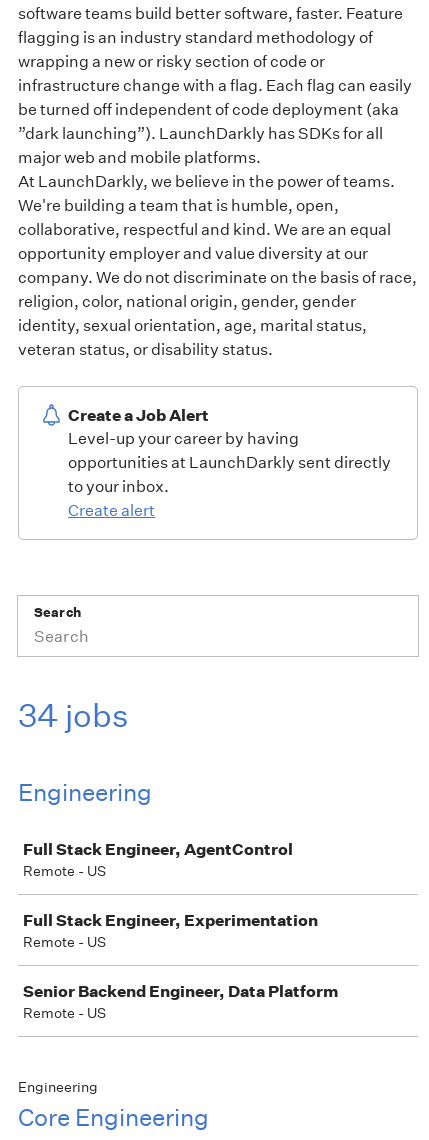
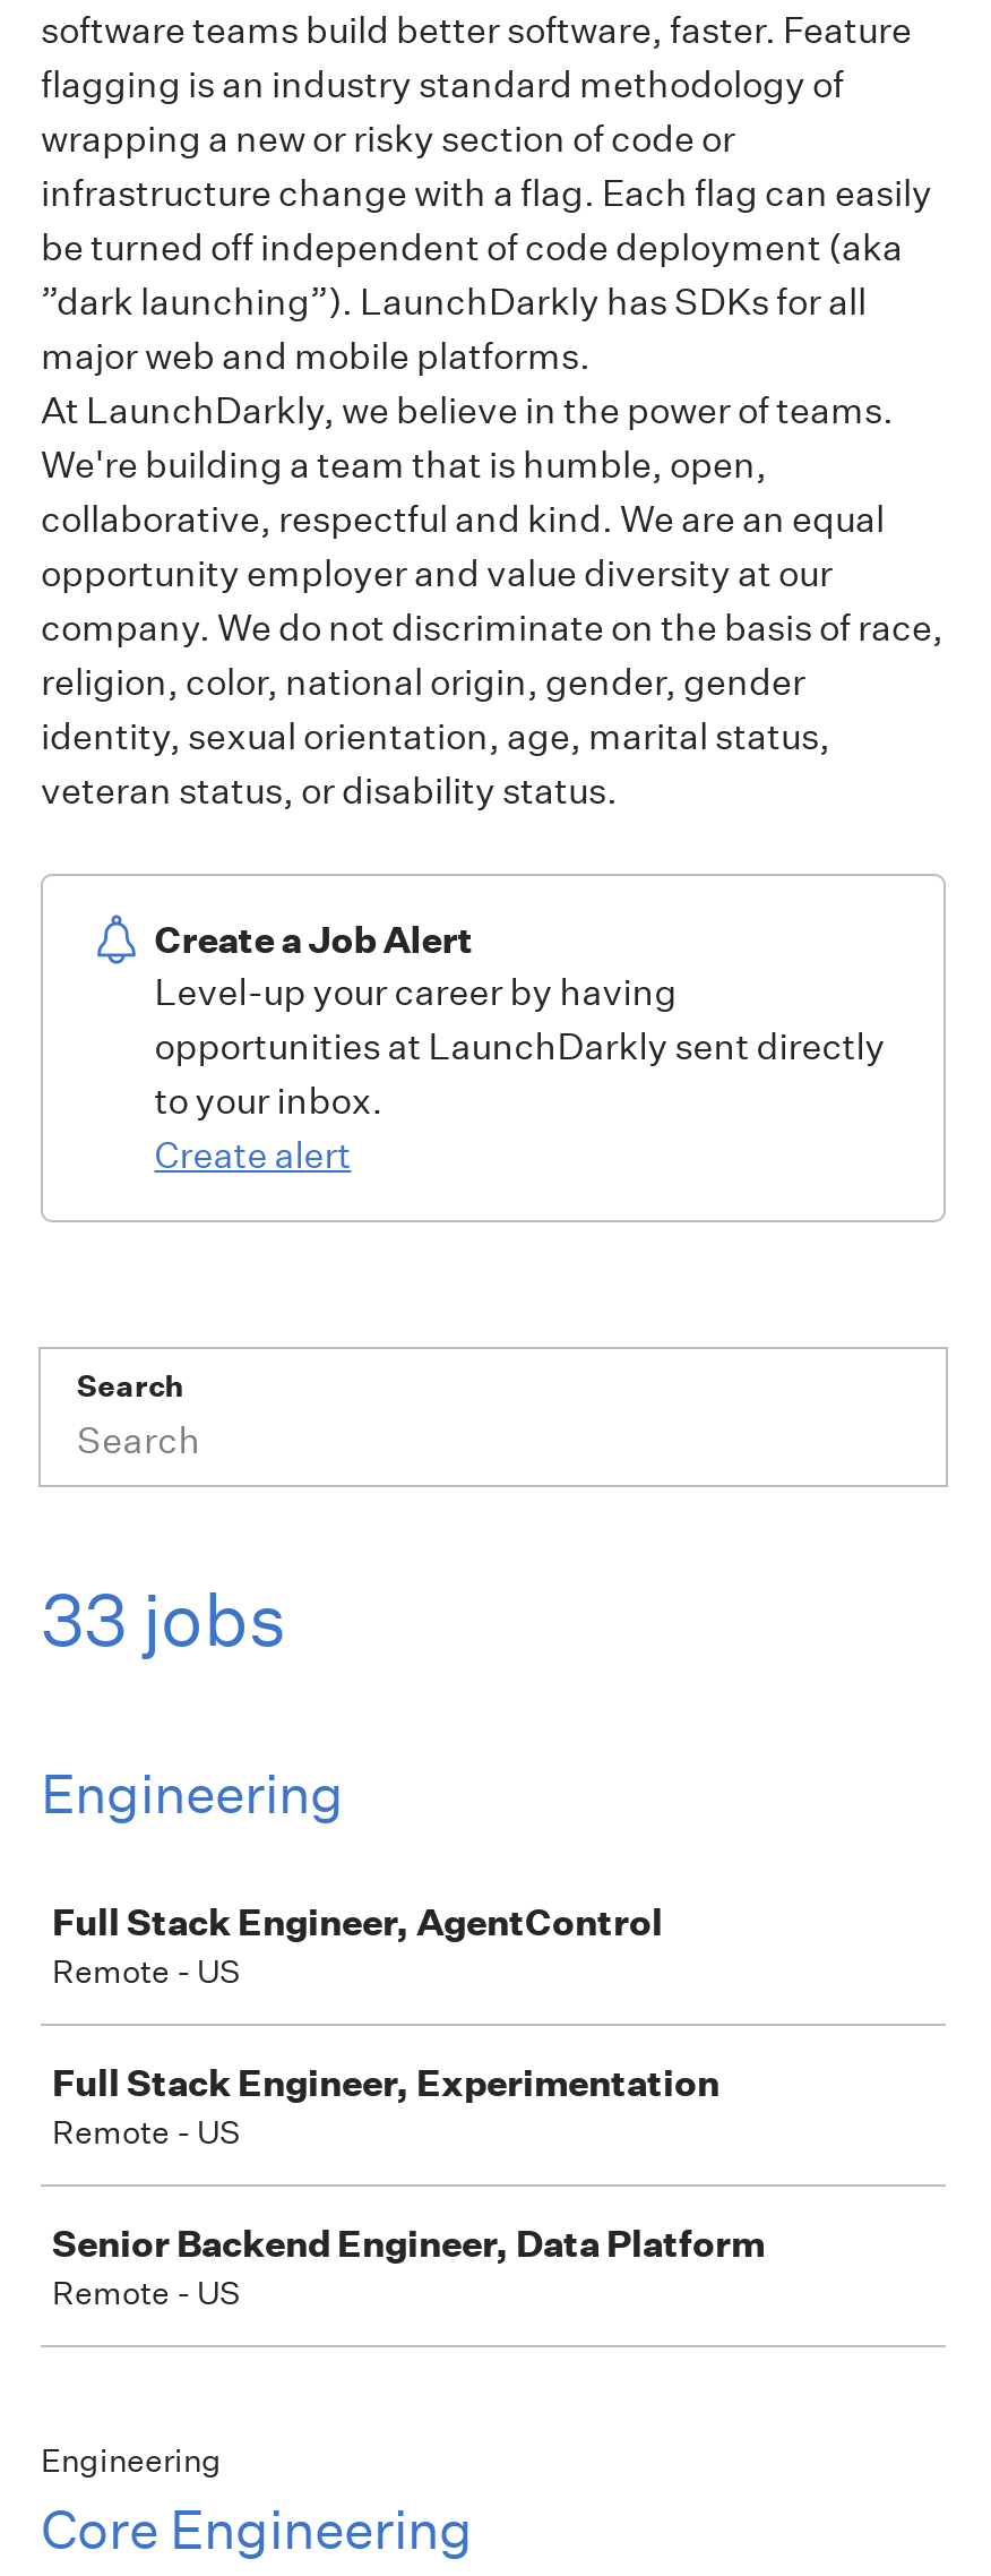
- 34 jobs
+ 33 jobs
